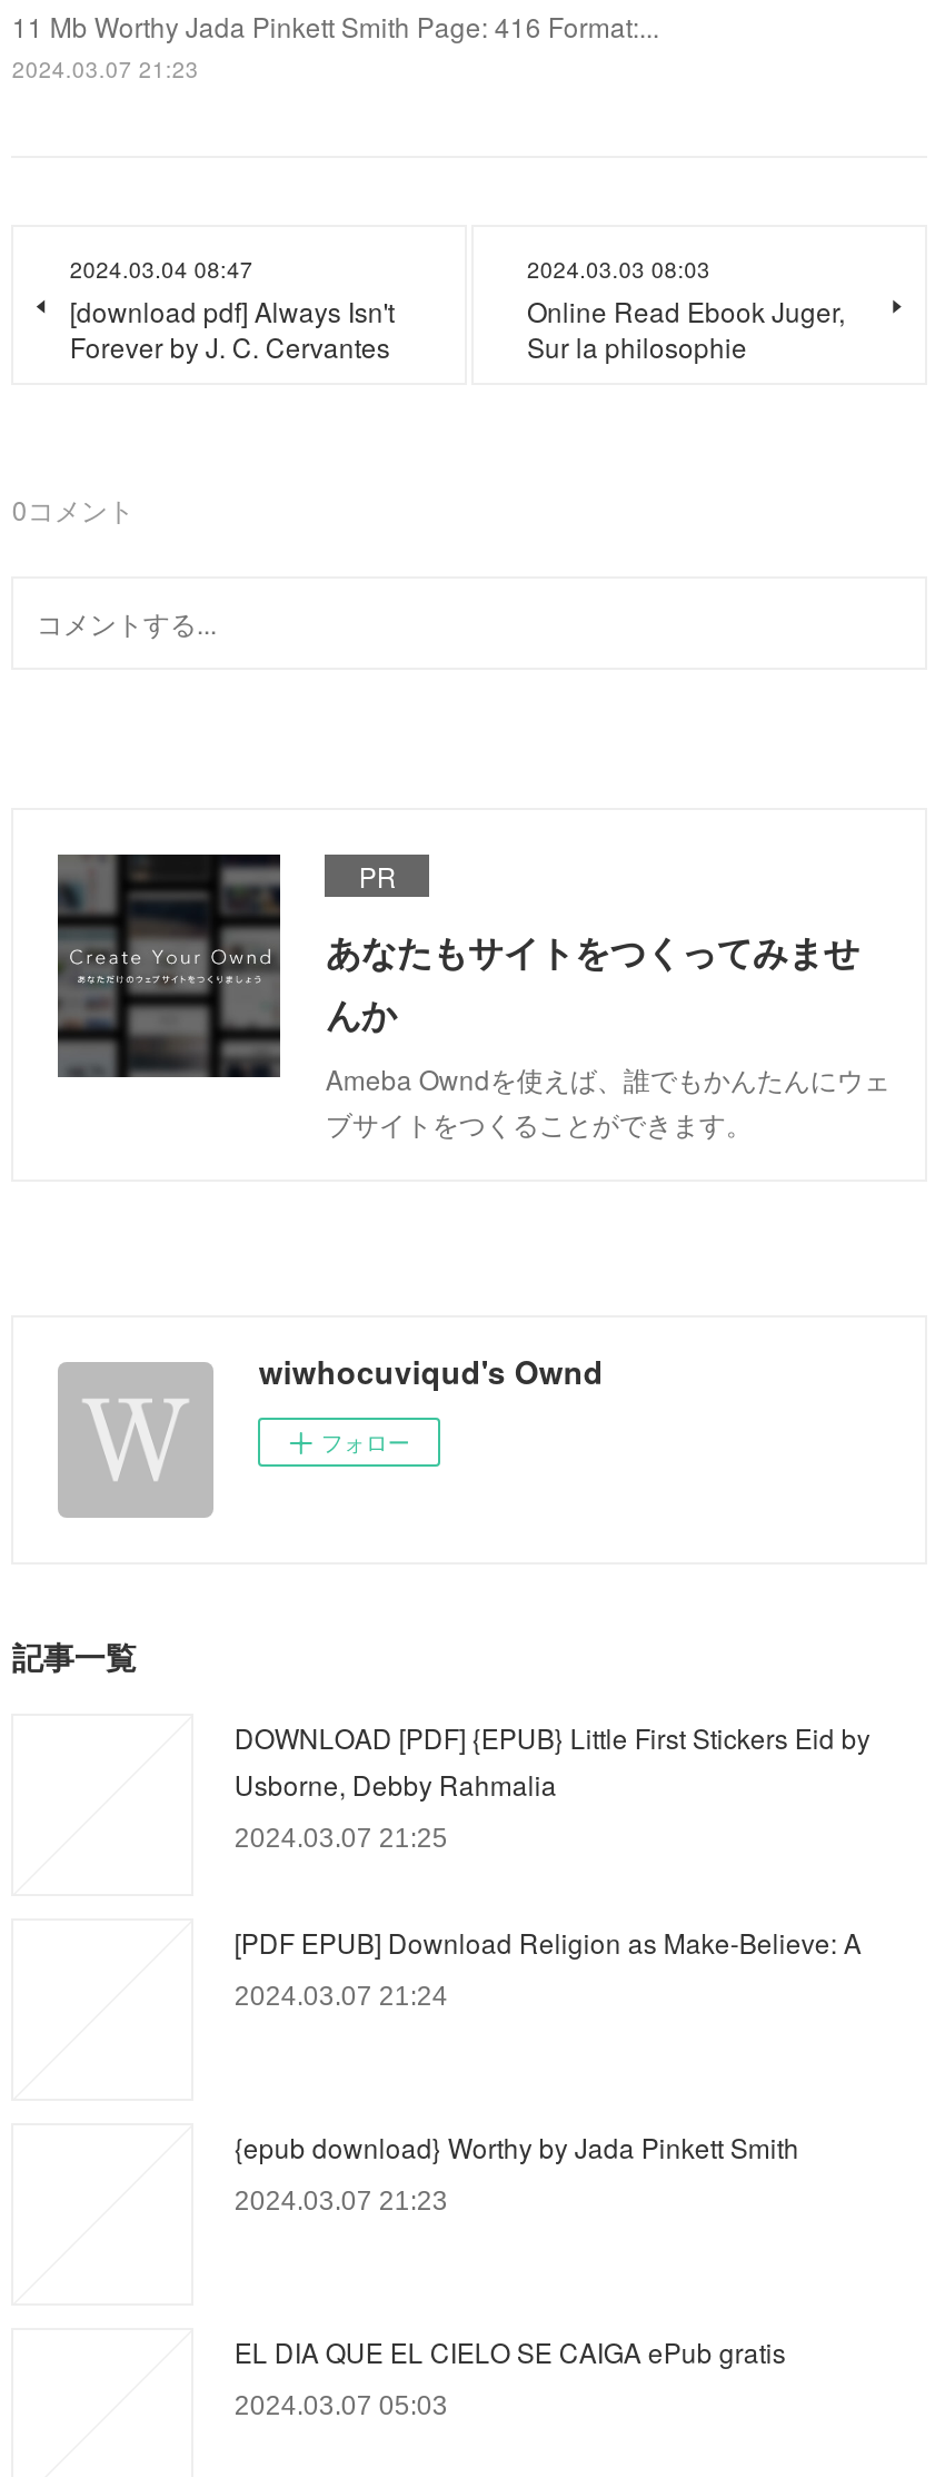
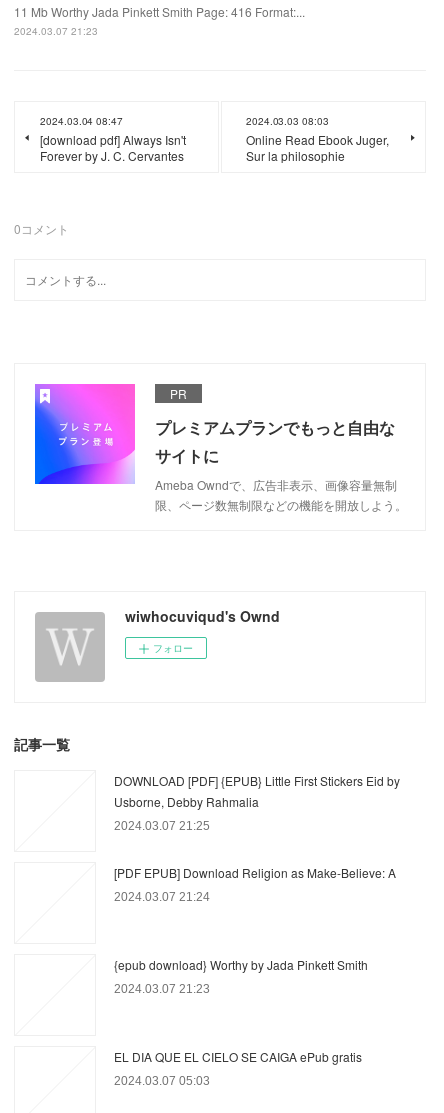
- [image]
- あなたもサイトをつくってみませ
- んか
- Ameba Owndを使えば、誰でもかんたんにウェ
- ブサイトをつくることができます。
+ [image]
+ プレミアムプランでもっと自由な
+ サイトに
+ Ameba Owndで、広告非表示、画像容量無制
+ 限、ページ数無制限などの機能を開放しよう。
